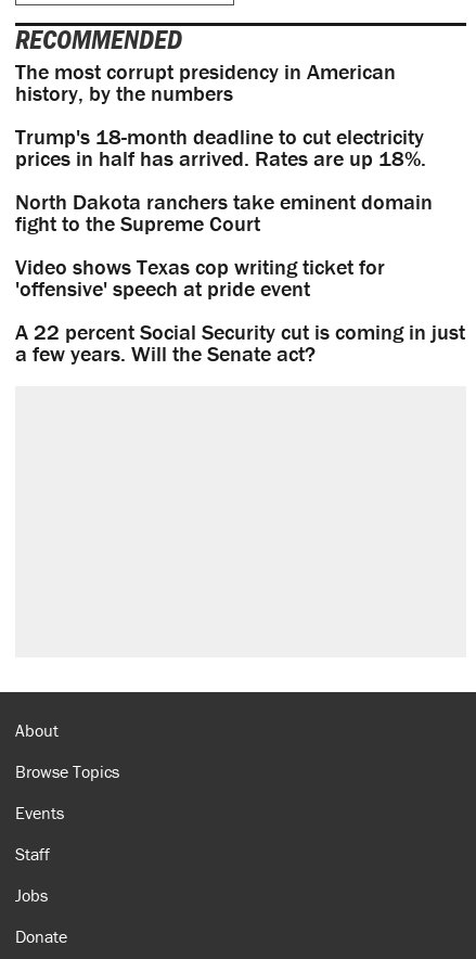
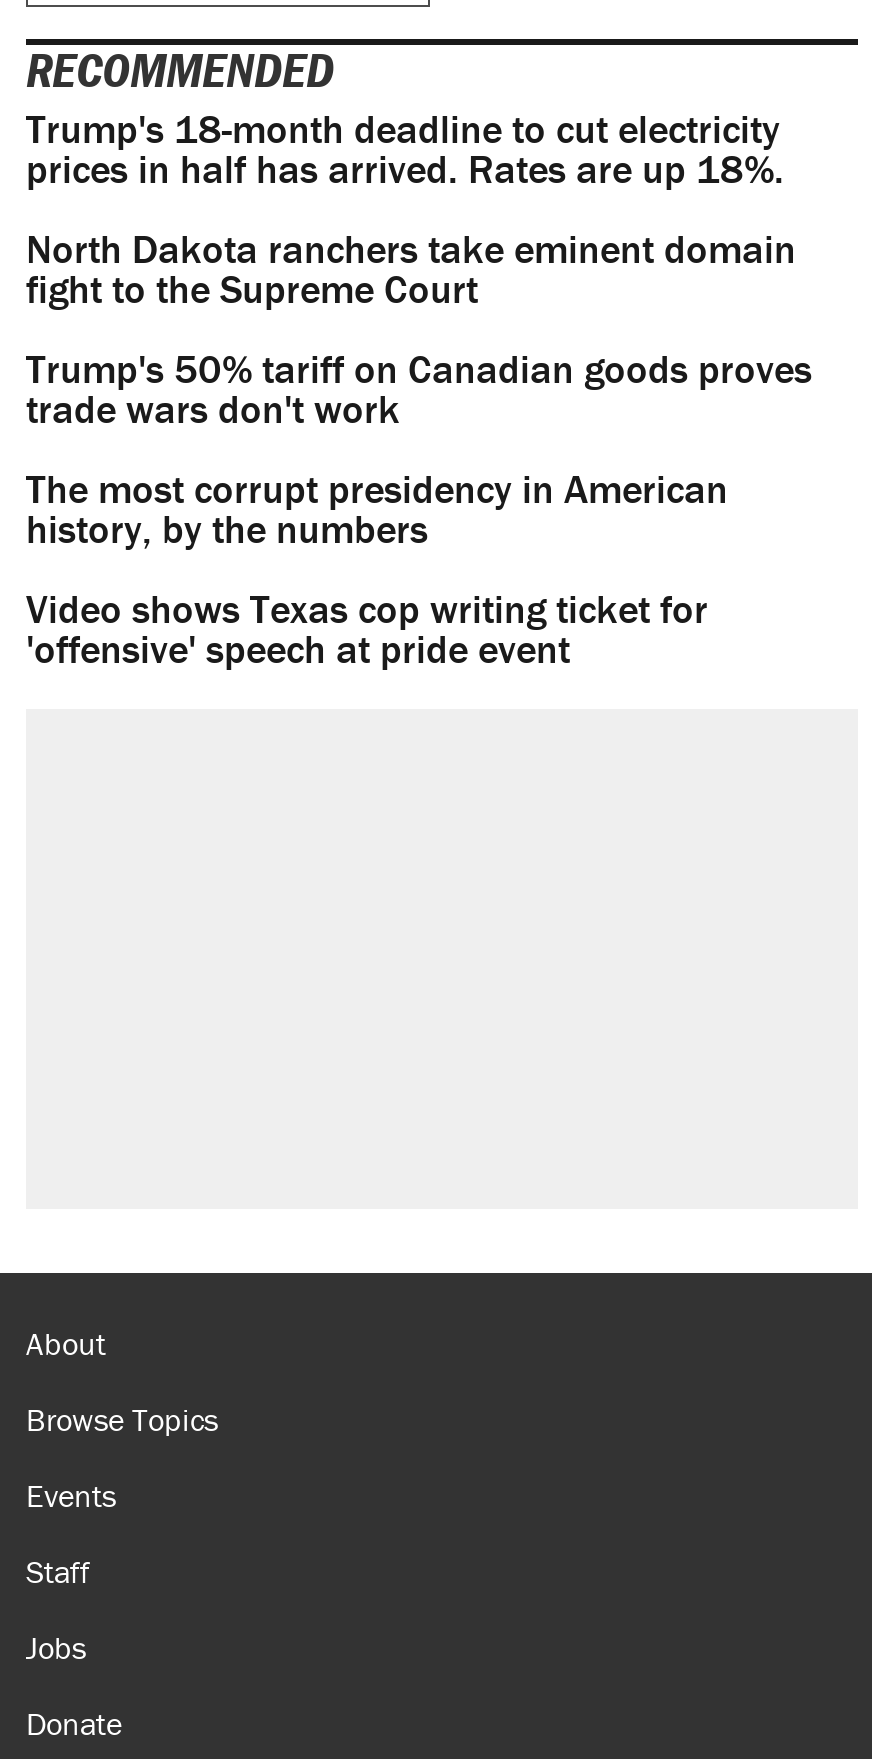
moved down: The most corrupt presidency in American | history, by the numbers

moved up: Trump's 18-month deadline to cut electricity | prices in half has arrived. Rates are up 18%. | North Dakota ranchers take eminent domain | fight to the Supreme Court

+ Trump's 50% tariff on Canadian goods proves
+ trade wars don't work

moved down: Video shows Texas cop writing ticket for | 'offensive' speech at pride event

- A 22 percent Social Security cut is coming in just
- a few years. Will the Senate act?
